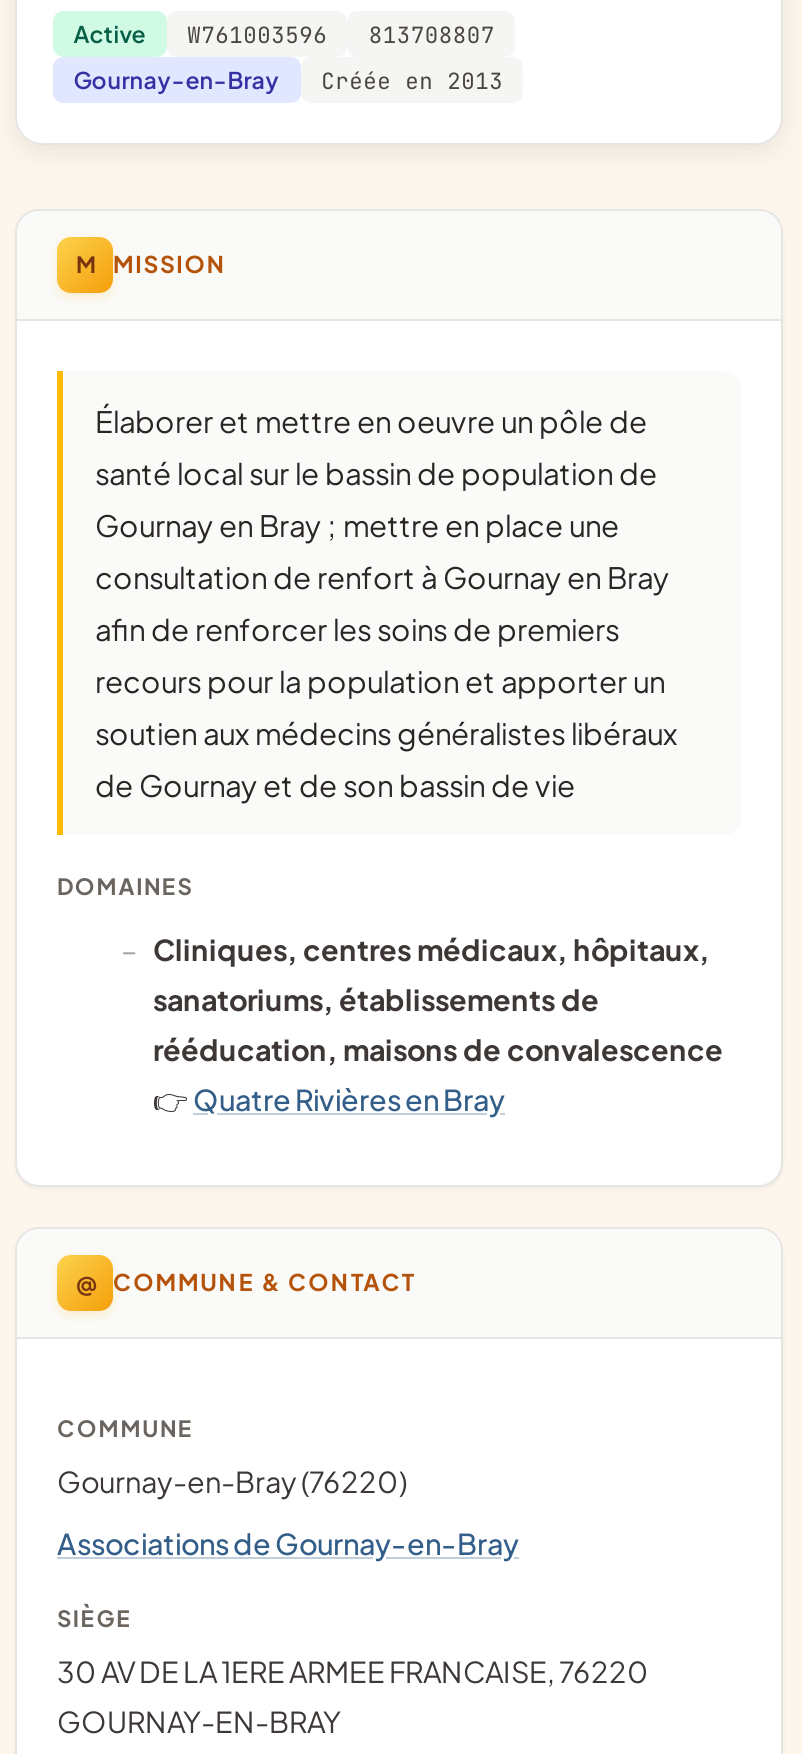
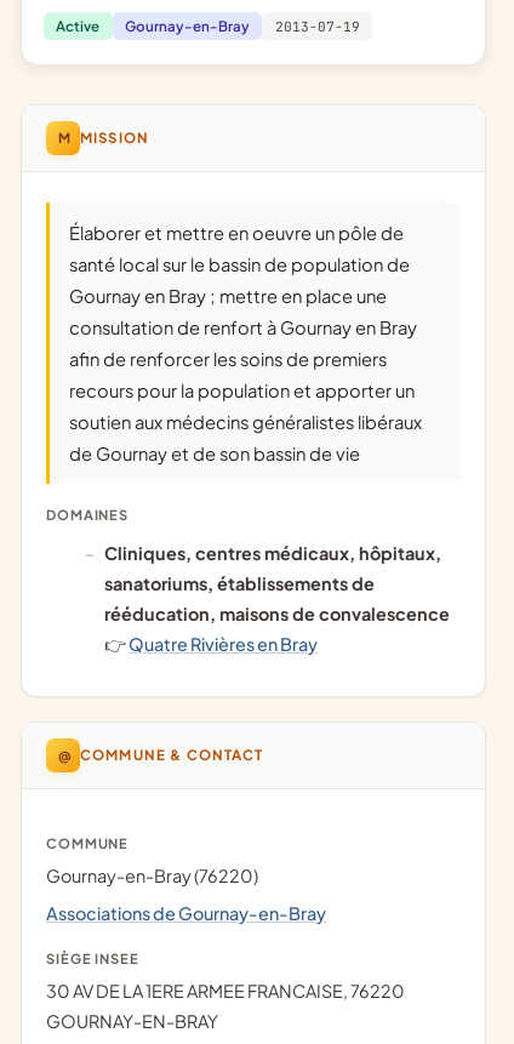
- W761003596
- 813708807

- Créée en 2013
+ 2013-07-19

- SIÈGE
+ SIÈGE INSEE
